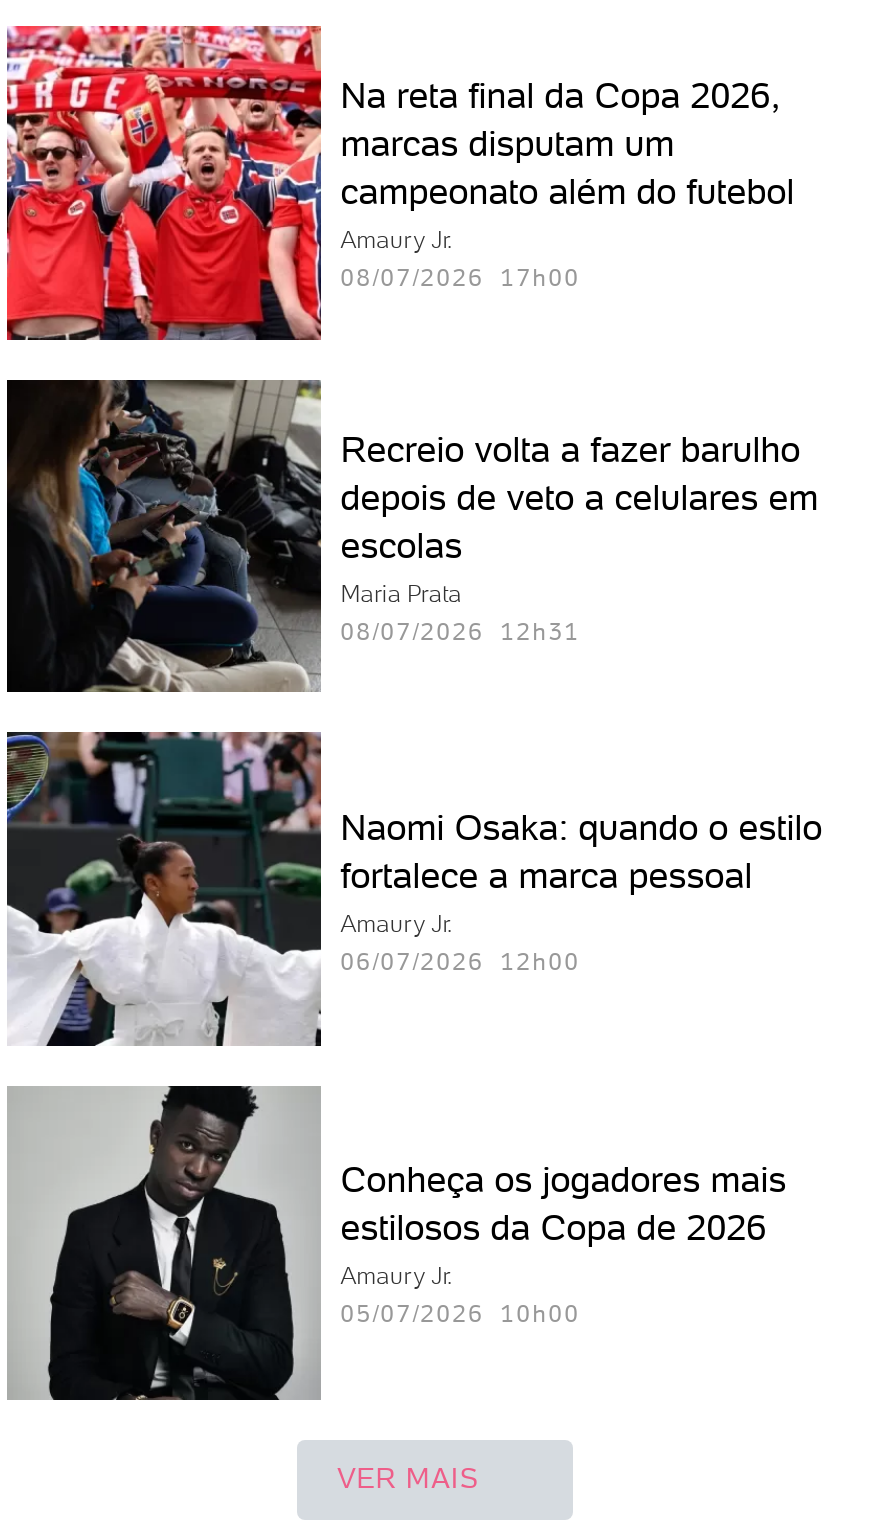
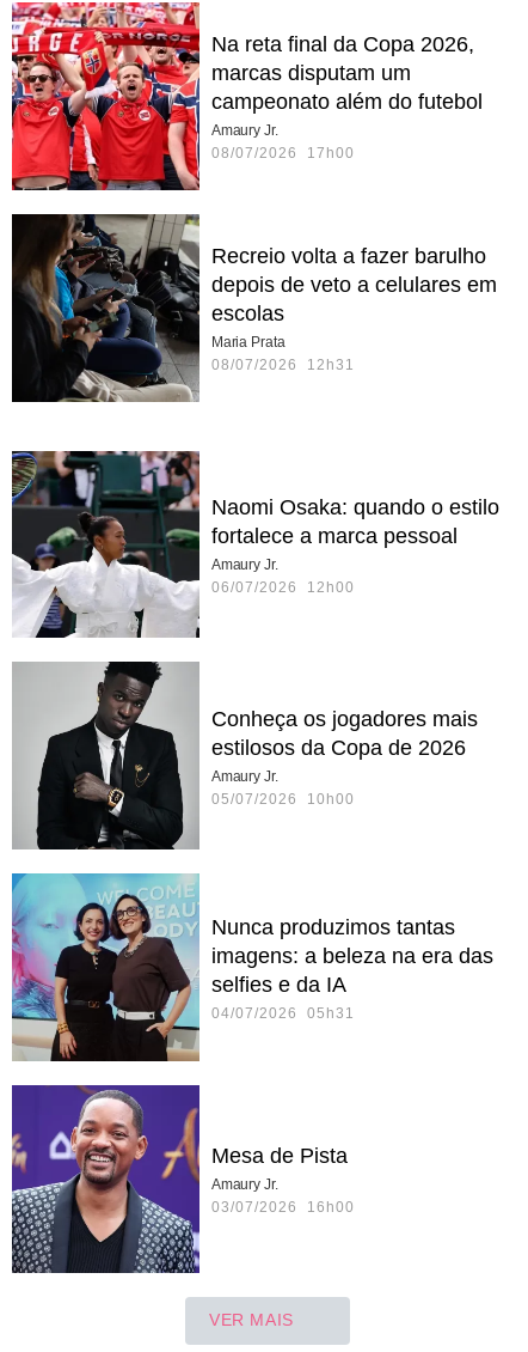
+ [image]
+ Nunca produzimos tantas
+ imagens: a beleza na era das
+ selfies e da IA
+ 04/07/2026 05h31

+ [image]
+ Mesa de Pista
+ Amaury Jr.
+ 03/07/2026 16h00
